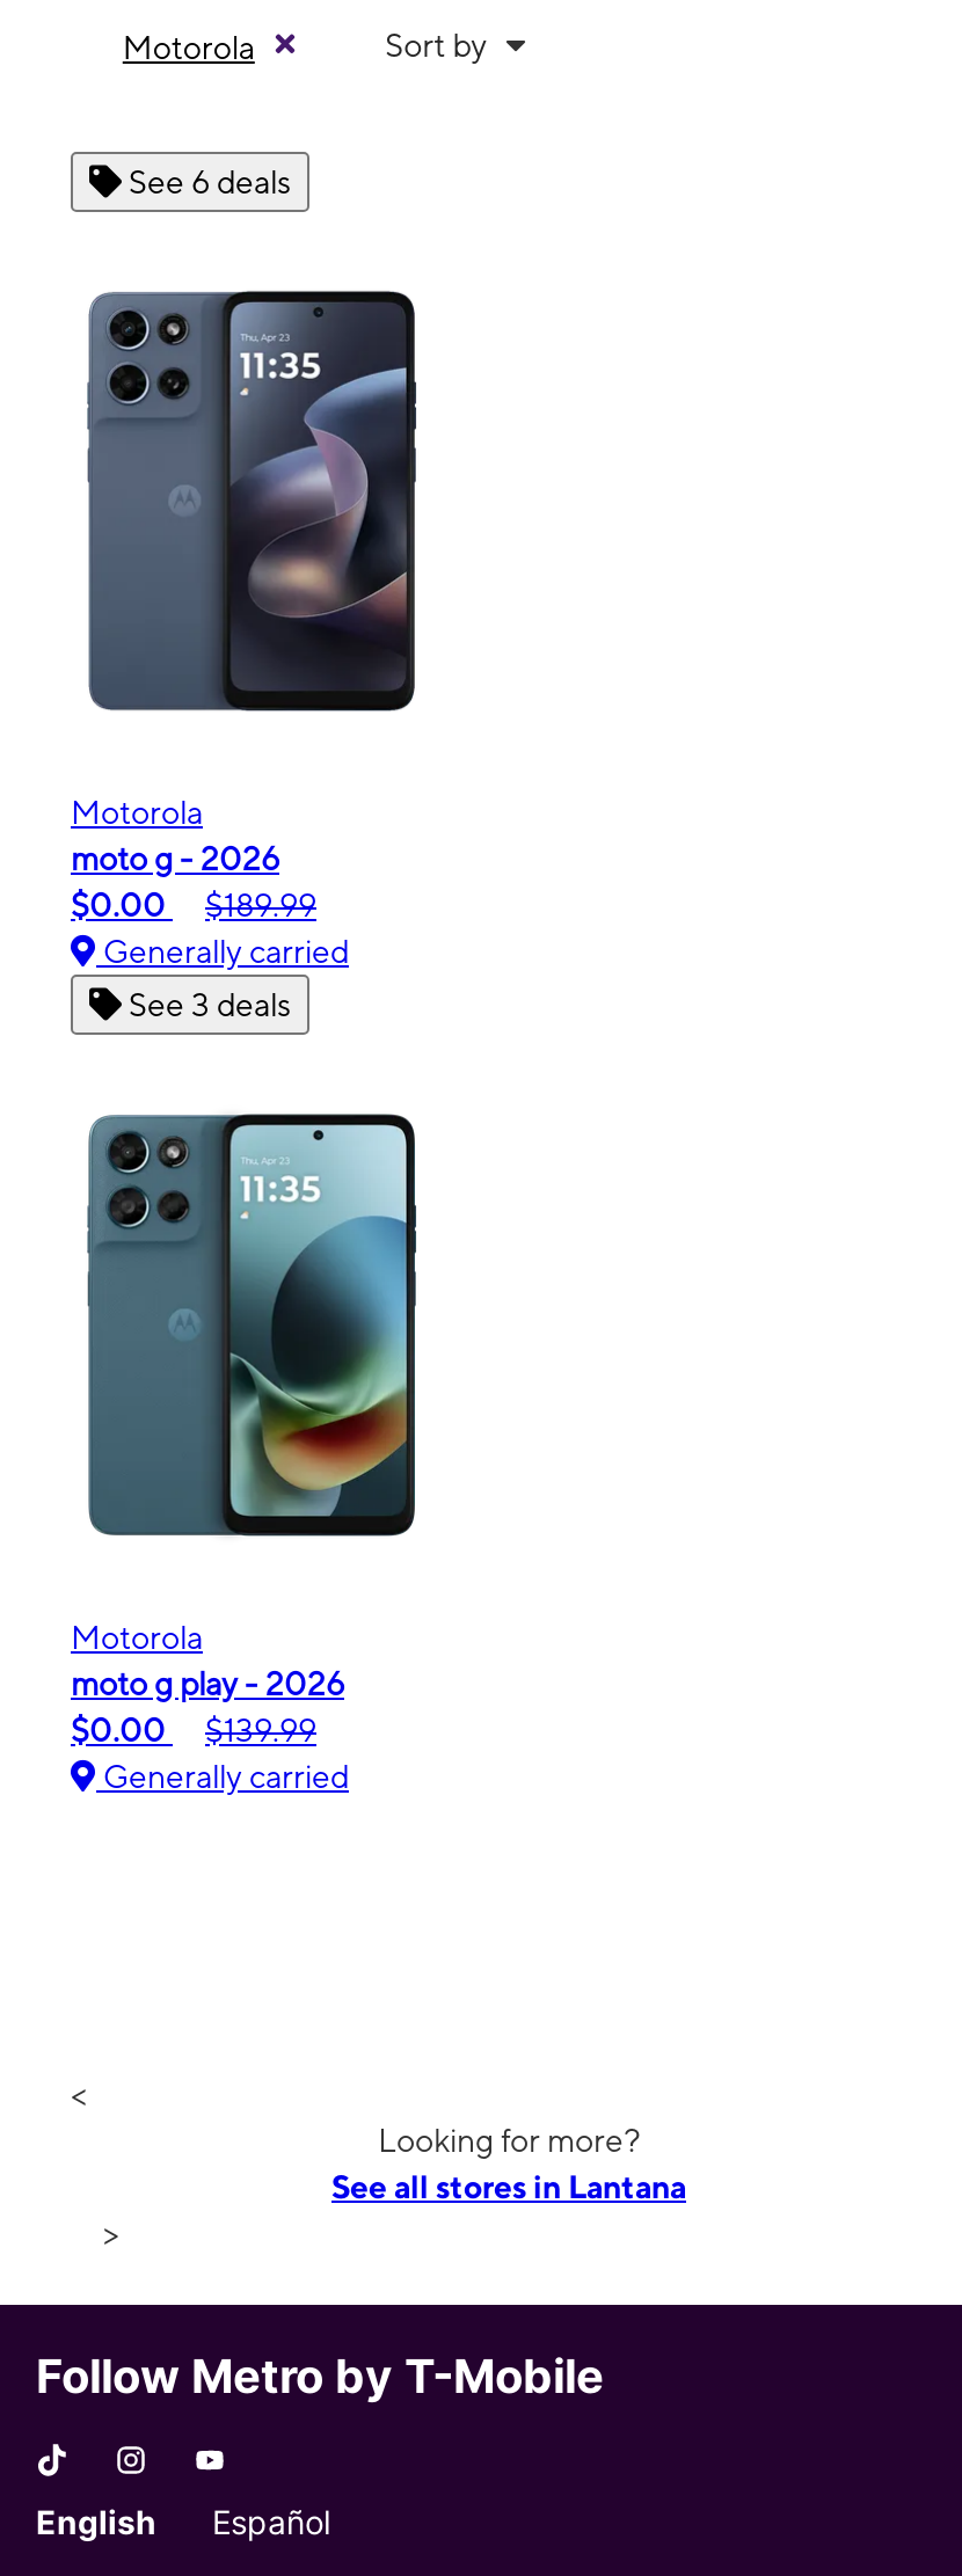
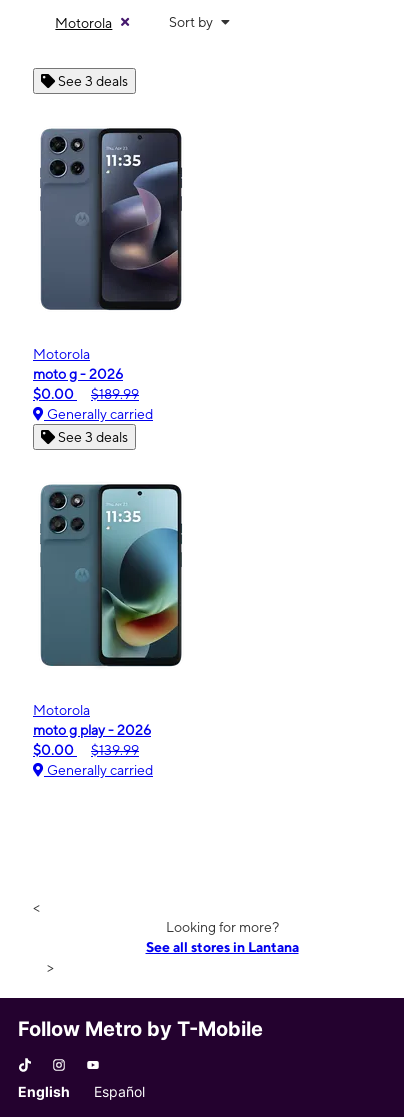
- See 6 deals
+ See 3 deals
